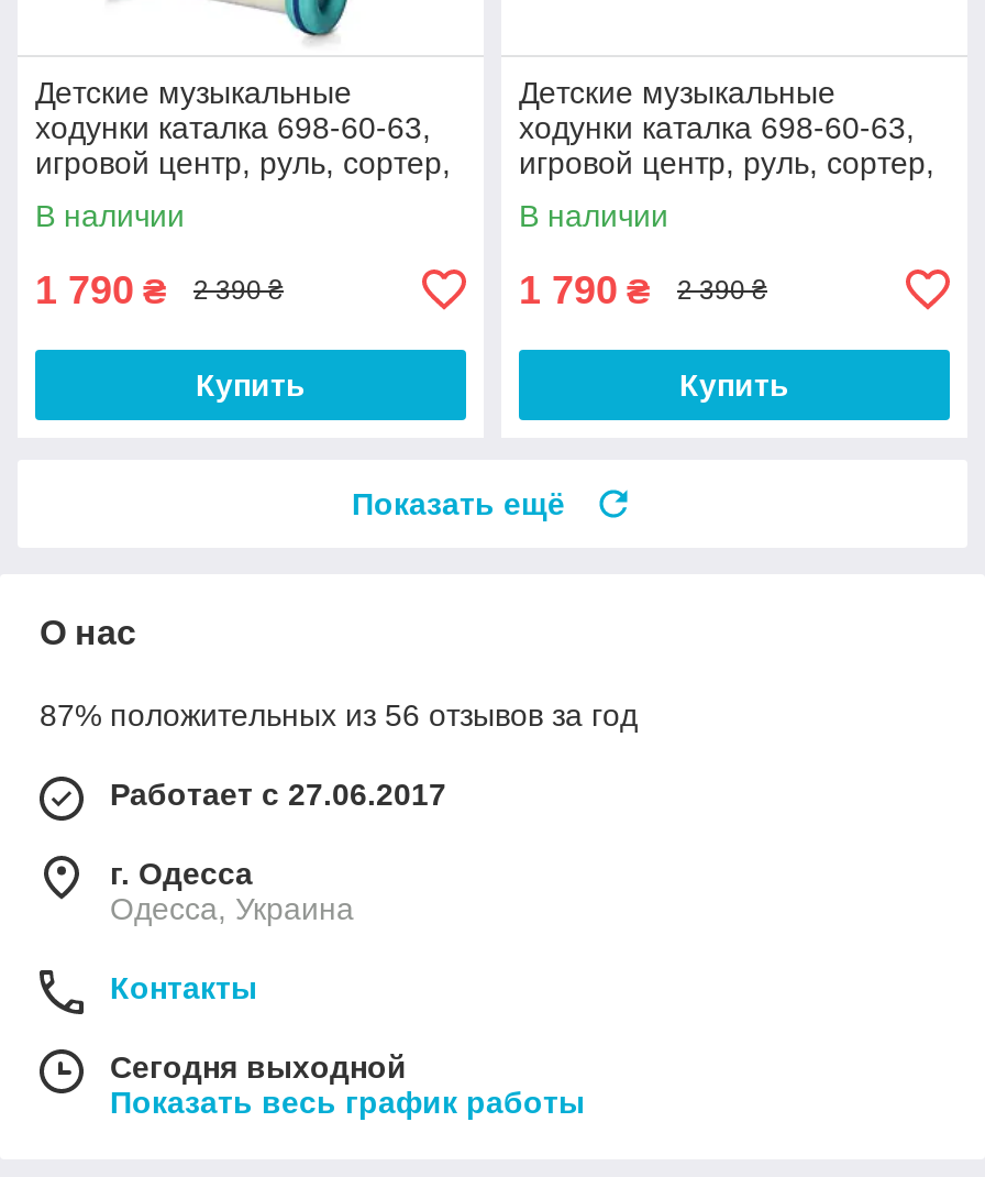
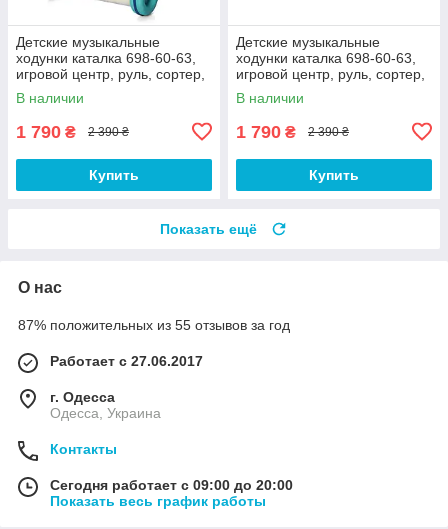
- 87% положительных из 56 отзывов за год
+ 87% положительных из 55 отзывов за год

- Сегодня выходной
+ Сегодня работает с 09:00 до 20:00
